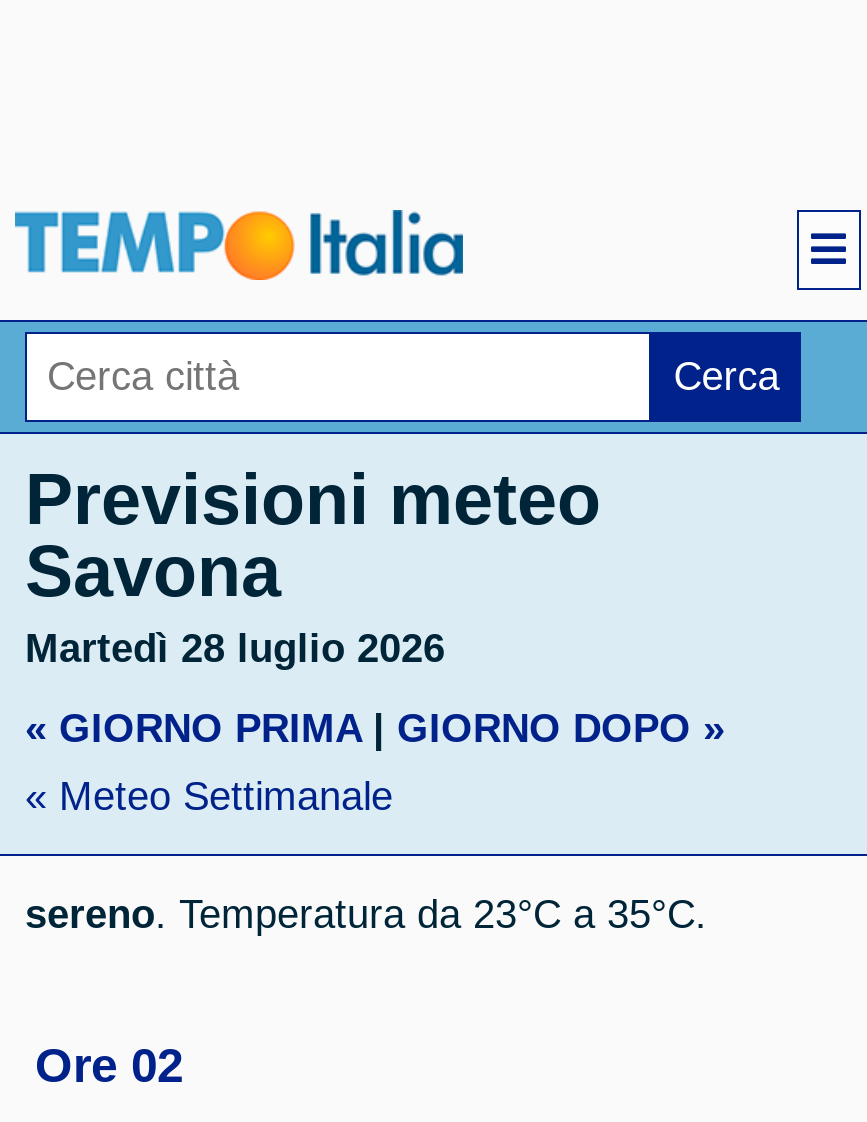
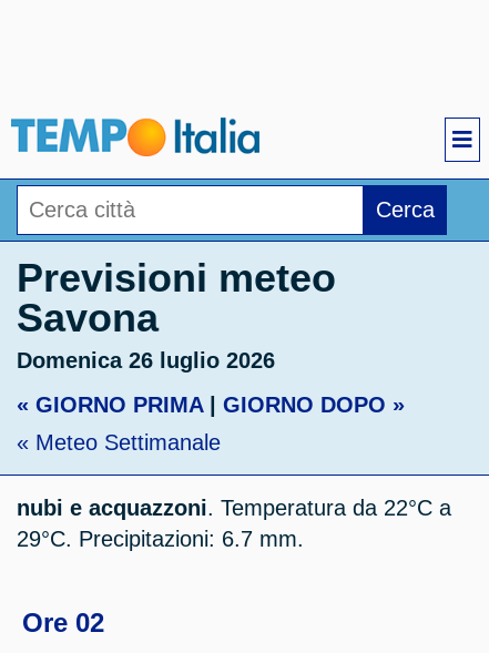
- Martedì 28 luglio 2026
+ Domenica 26 luglio 2026

- sereno. Temperatura da 23°C a 35°C.
+ nubi e acquazzoni. Temperatura da 22°C a
+ 29°C. Precipitazioni: 6.7 mm.
